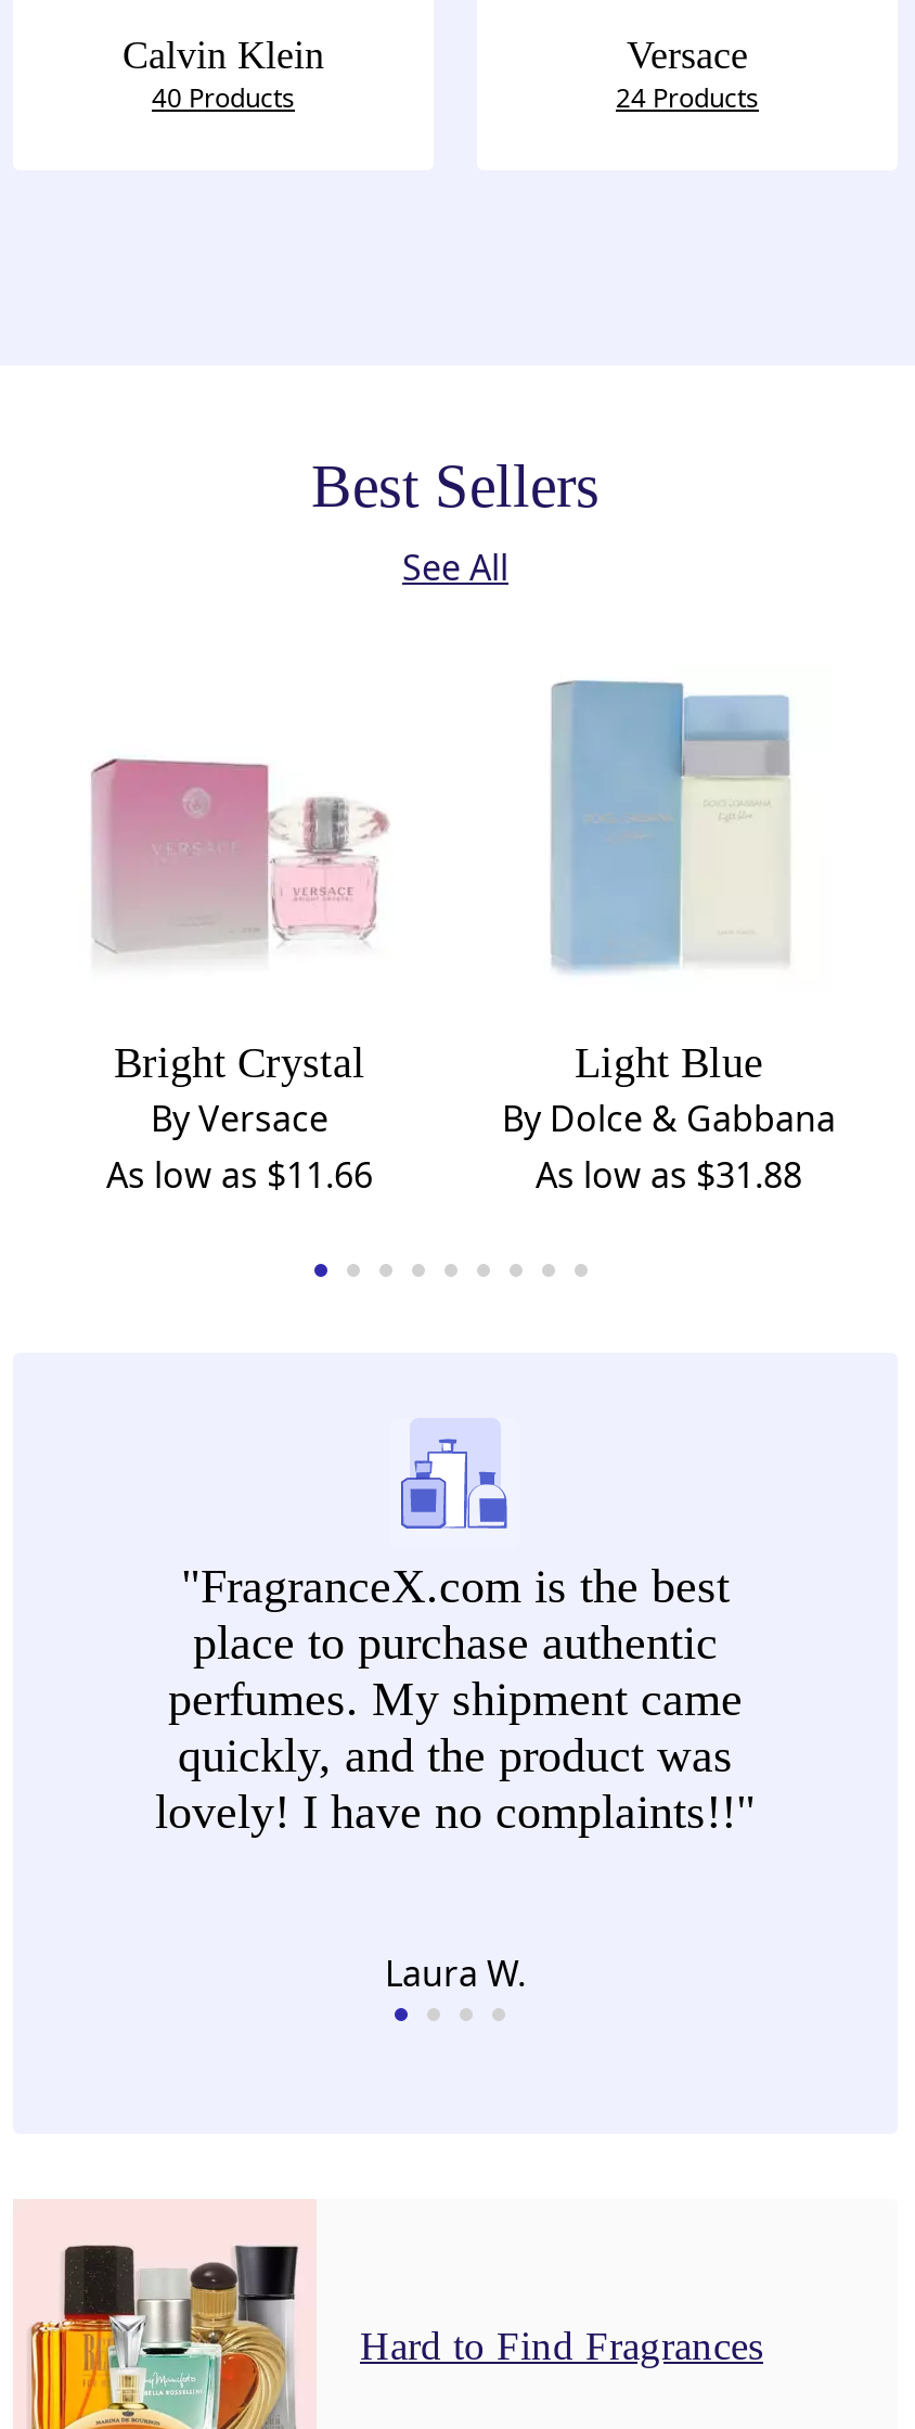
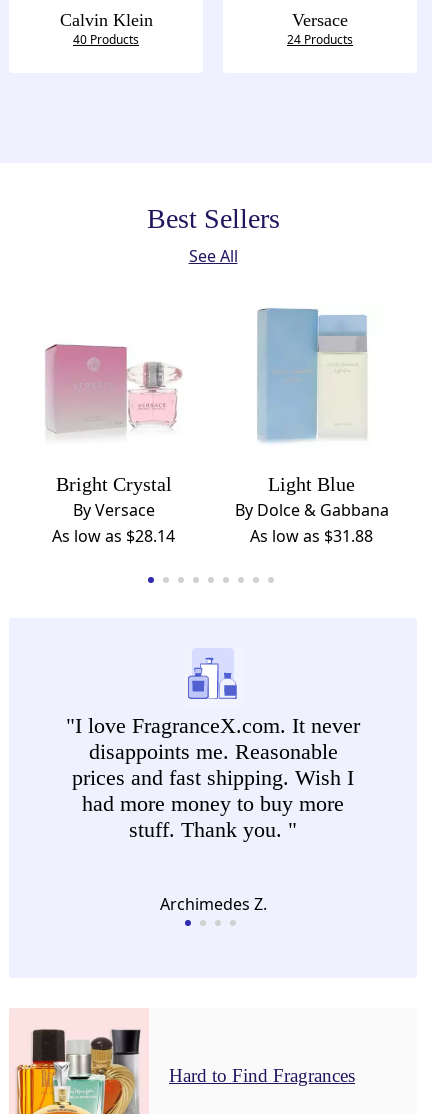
- As low as $11.66
+ As low as $28.14

- "FragranceX.com is the best
- place to purchase authentic
- perfumes. My shipment came
- quickly, and the product was
- lovely! I have no complaints!!"
+ "I love FragranceX.com. It never
+ disappoints me. Reasonable
+ prices and fast shipping. Wish I
+ had more money to buy more
+ stuff. Thank you. "

- Laura W.
+ Archimedes Z.
